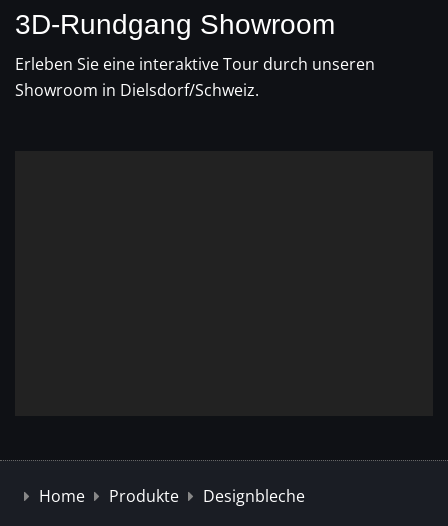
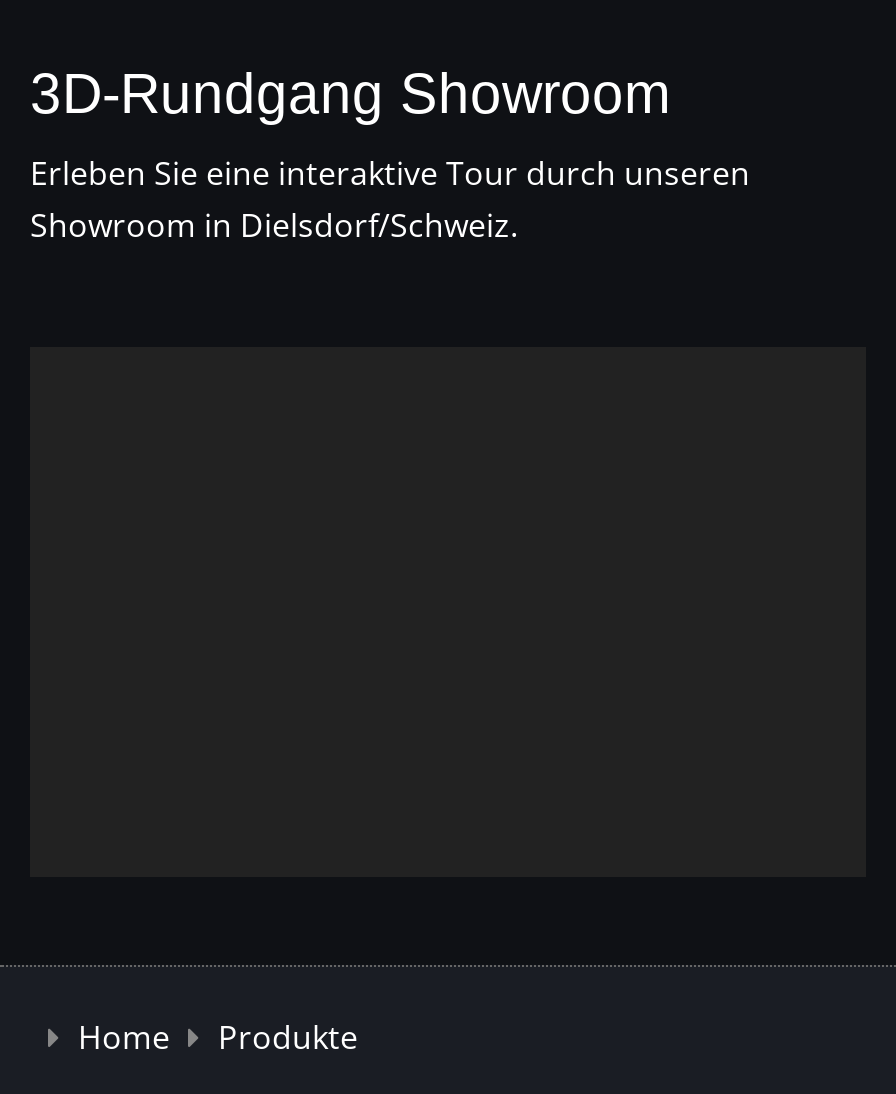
- Designbleche
